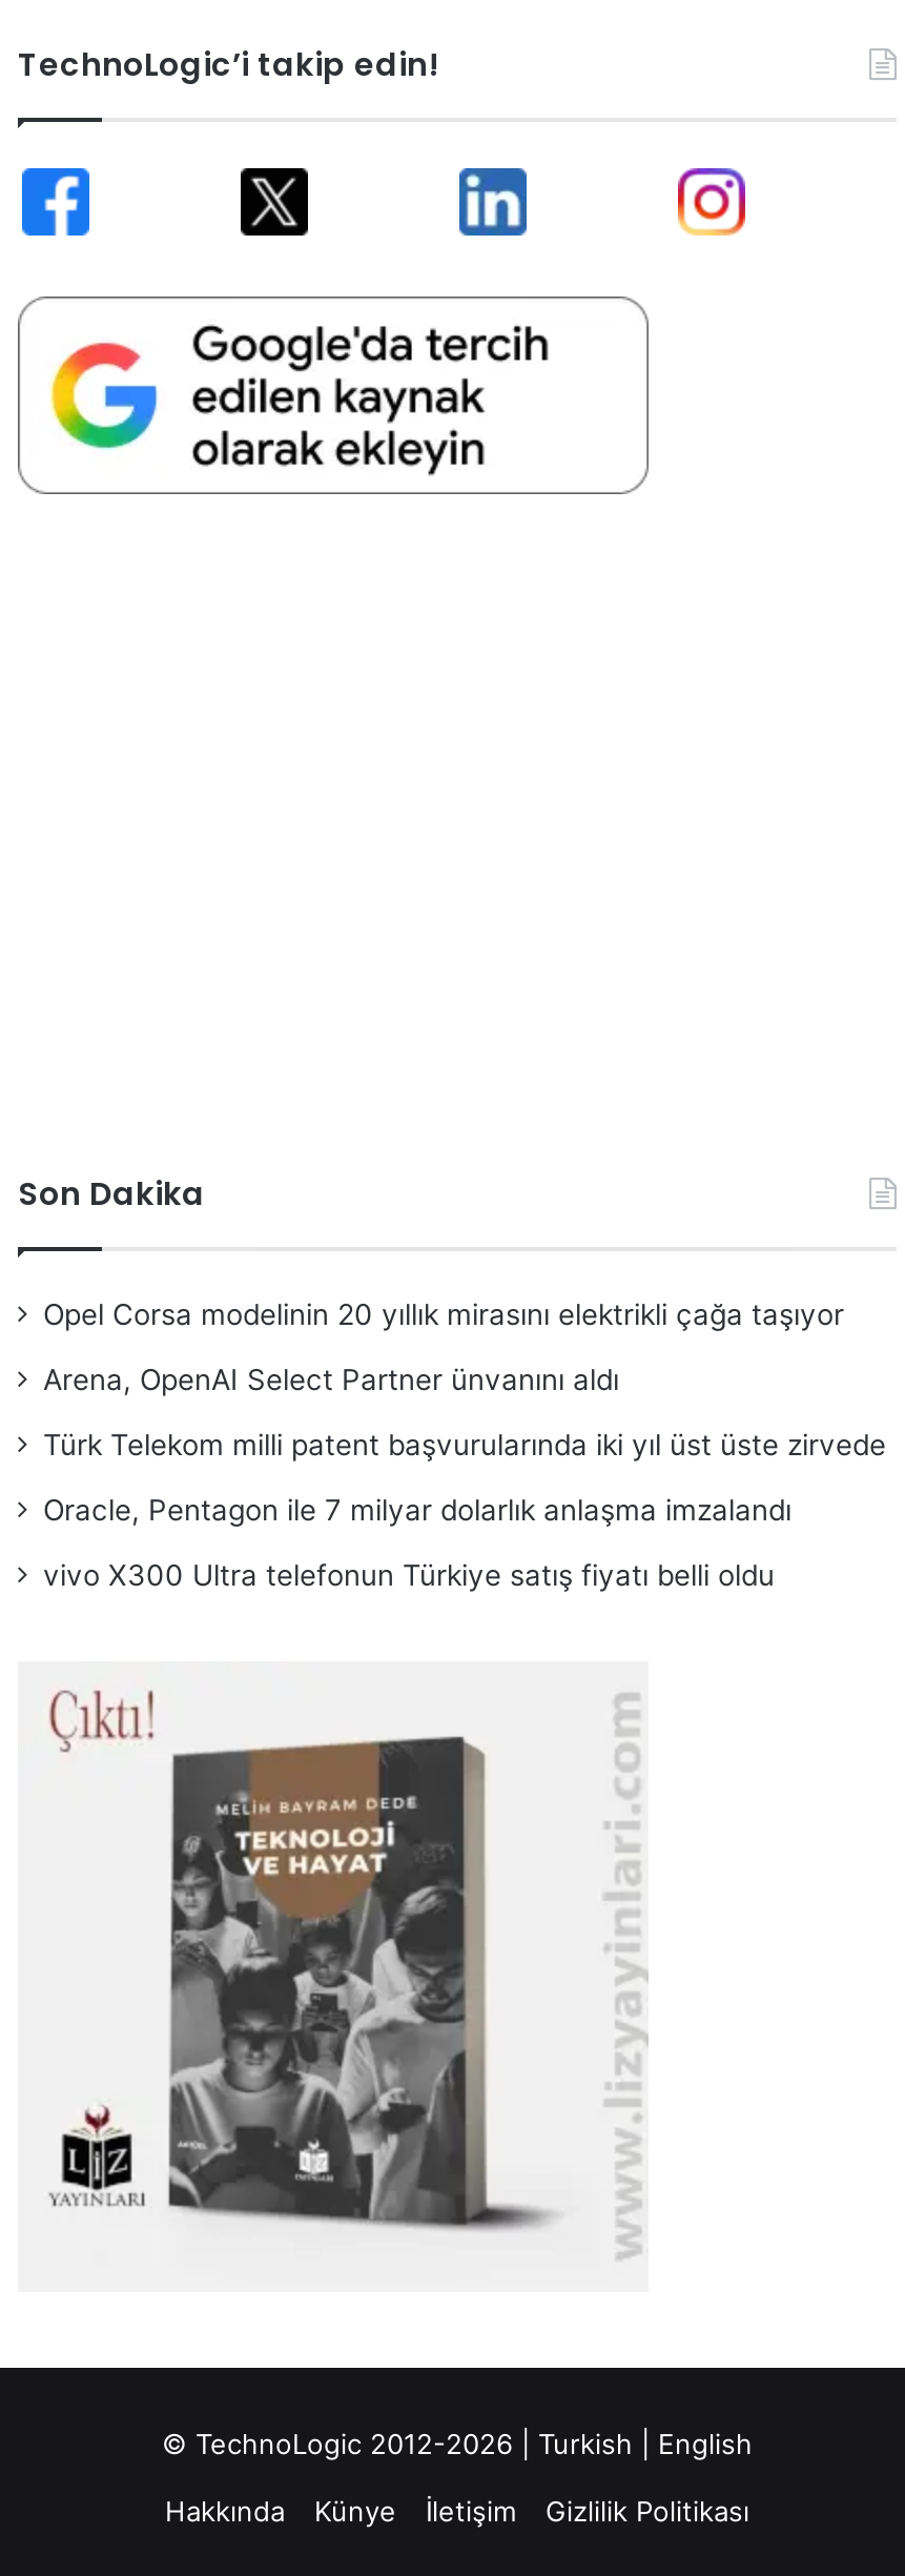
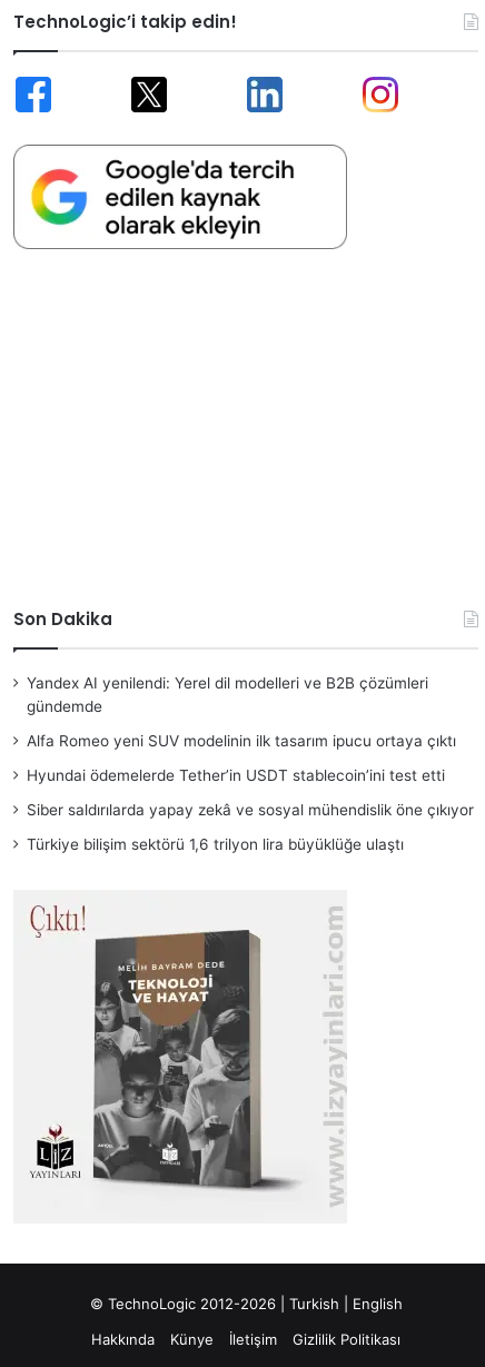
- Opel Corsa modelinin 20 yıllık mirasını elektrikli çağa taşıyor
+ Yandex AI yenilendi: Yerel dil modelleri ve B2B çözümleri
+ gündemde

- Arena, OpenAI Select Partner ünvanını aldı
+ Alfa Romeo yeni SUV modelinin ilk tasarım ipucu ortaya çıktı

- Türk Telekom milli patent başvurularında iki yıl üst üste zirvede
+ Hyundai ödemelerde Tether’in USDT stablecoin’ini test etti

- Oracle, Pentagon ile 7 milyar dolarlık anlaşma imzalandı
+ Siber saldırılarda yapay zekâ ve sosyal mühendislik öne çıkıyor

- vivo X300 Ultra telefonun Türkiye satış fiyatı belli oldu
+ Türkiye bilişim sektörü 1,6 trilyon lira büyüklüğe ulaştı
